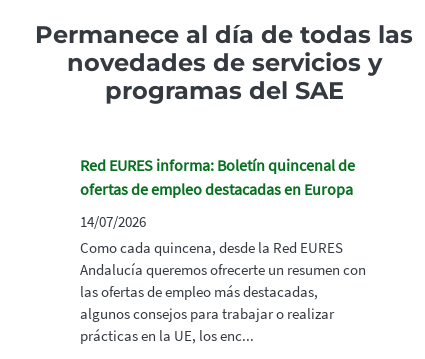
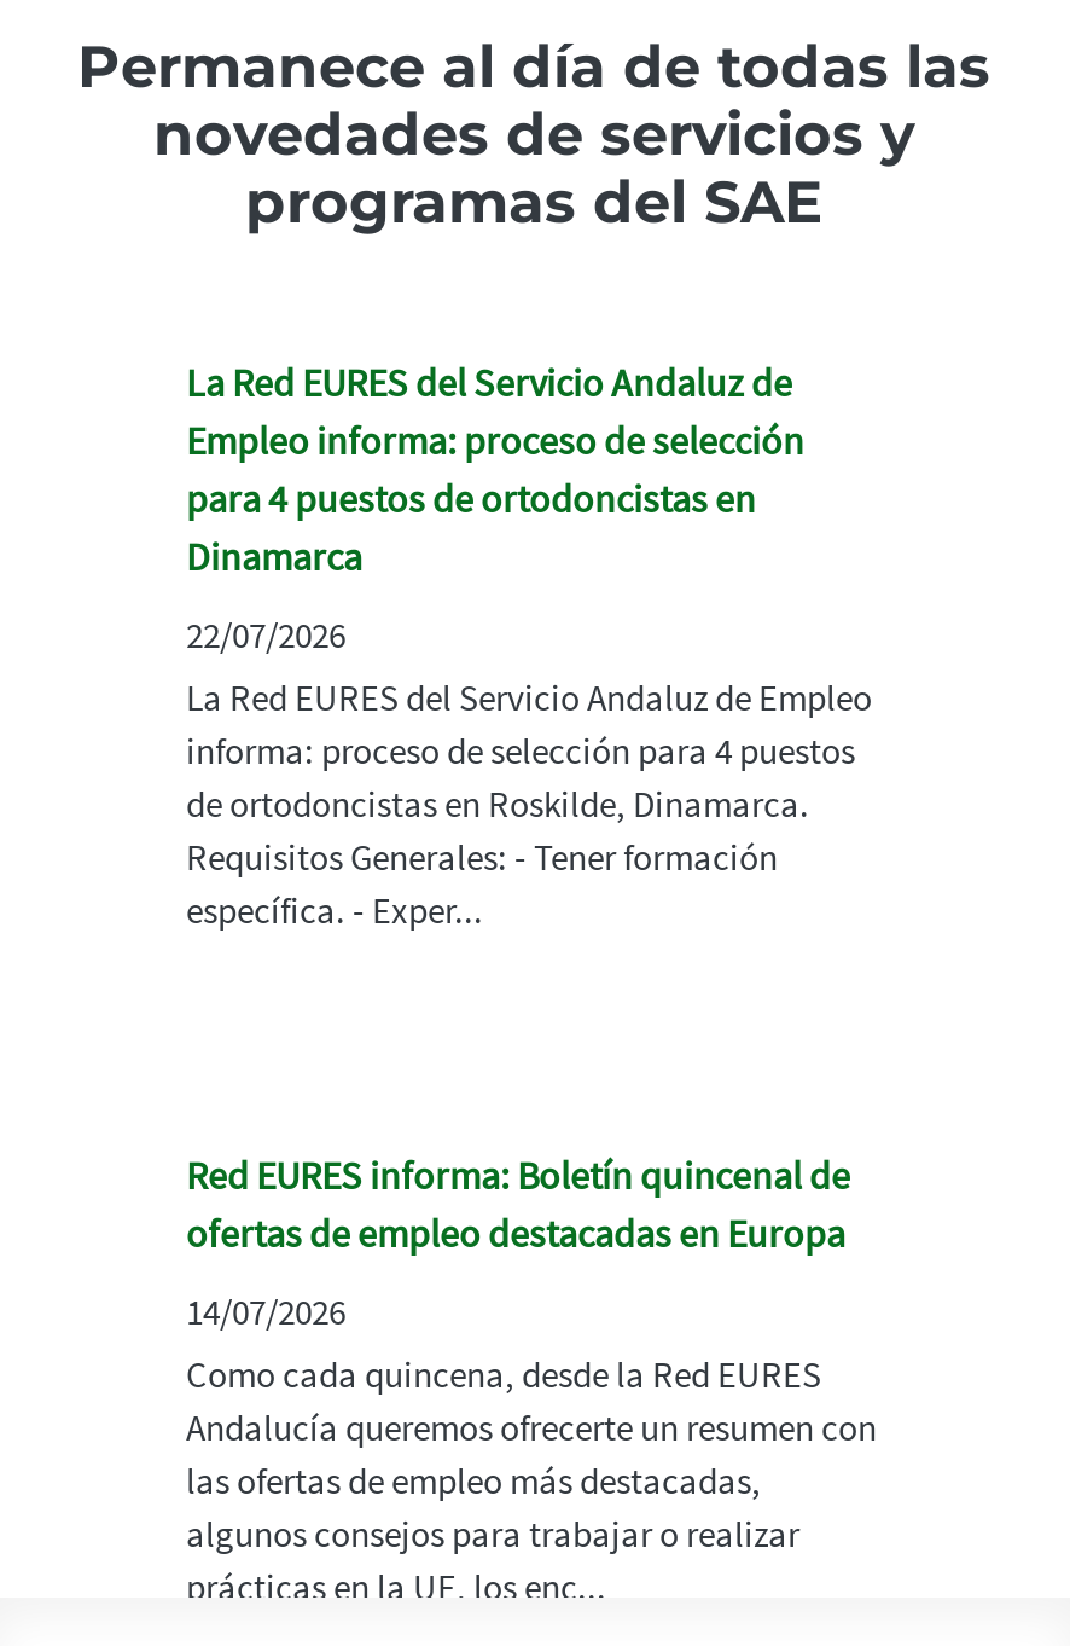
+ La Red EURES del Servicio Andaluz de
+ Empleo informa: proceso de selección
+ para 4 puestos de ortodoncistas en
+ Dinamarca
+ 22/07/2026
+ La Red EURES del Servicio Andaluz de Empleo
+ informa: proceso de selección para 4 puestos
+ de ortodoncistas en Roskilde, Dinamarca.
+ Requisitos Generales: - Tener formación
+ específica. - Exper...
